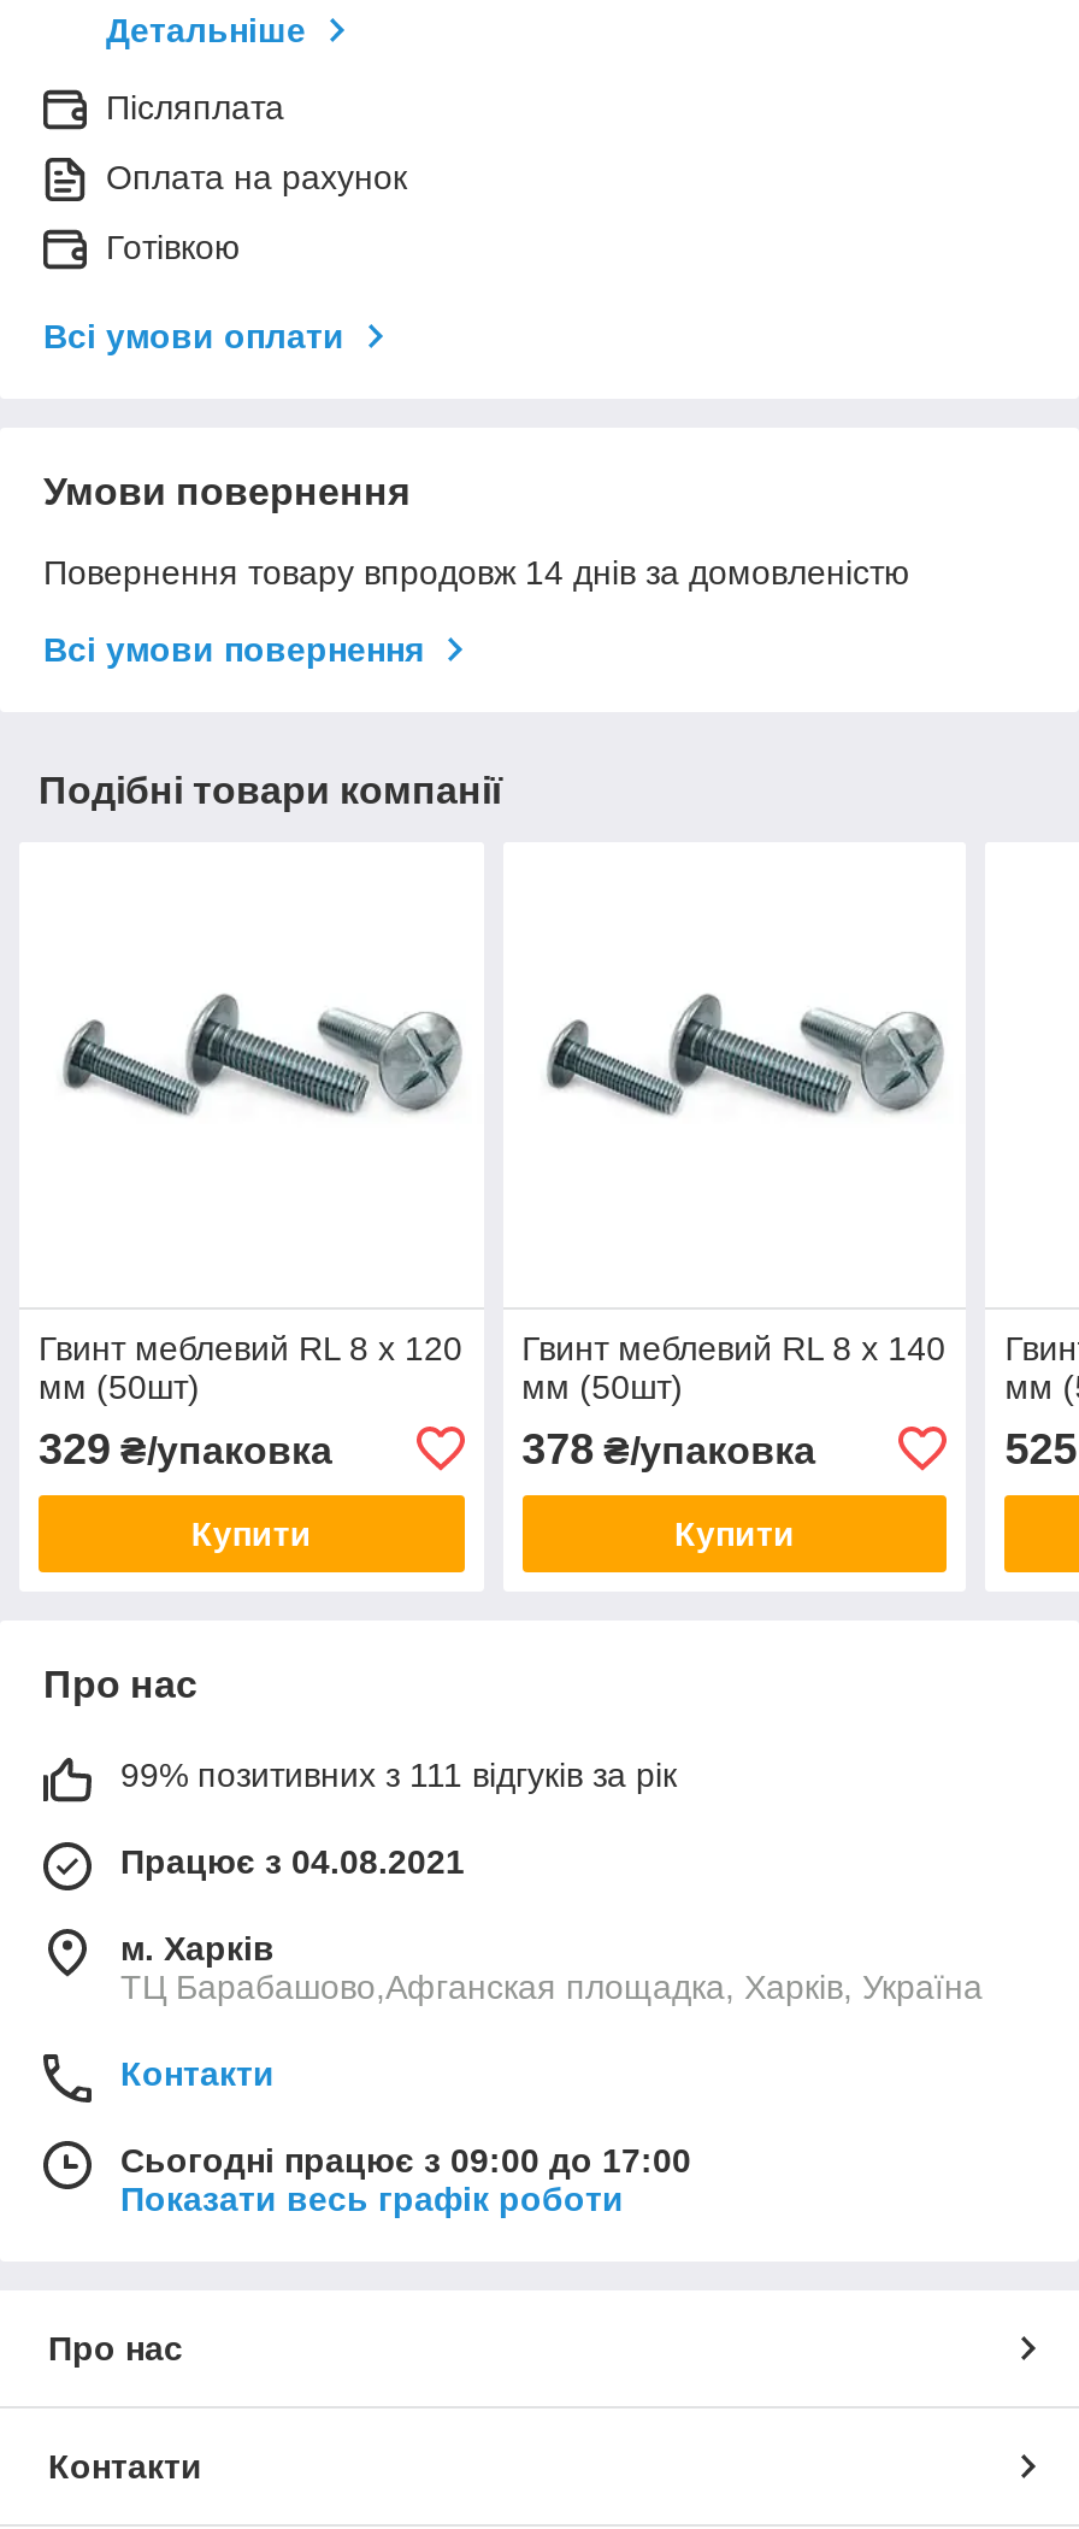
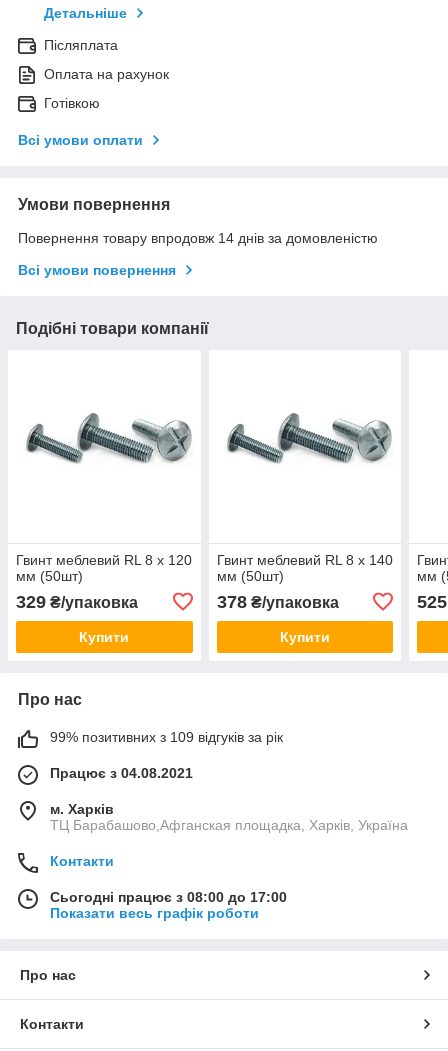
- 99% позитивних з 111 відгуків за рік
+ 99% позитивних з 109 відгуків за рік

- Сьогодні працює з 09:00 до 17:00
+ Сьогодні працює з 08:00 до 17:00
